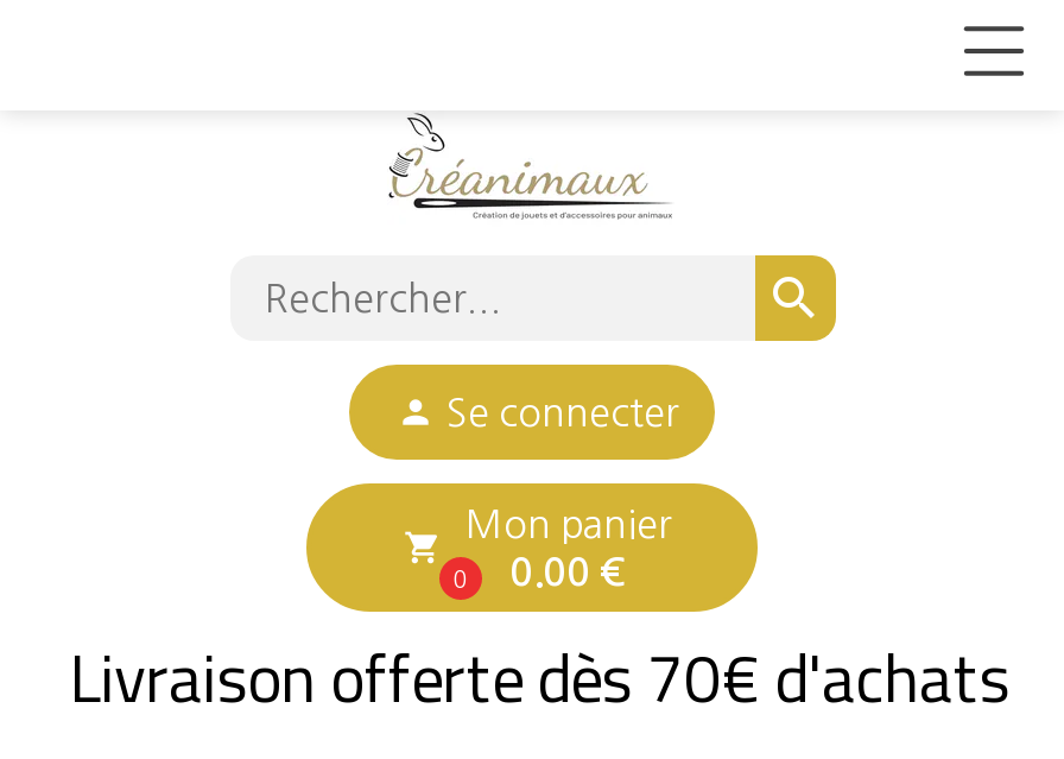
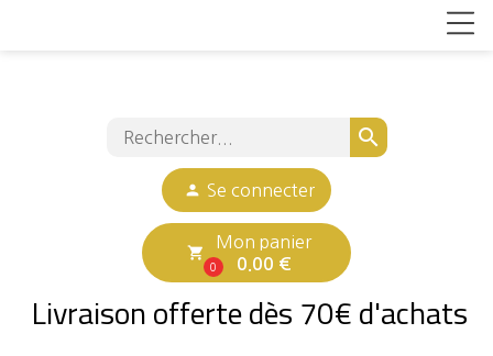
- [image]
